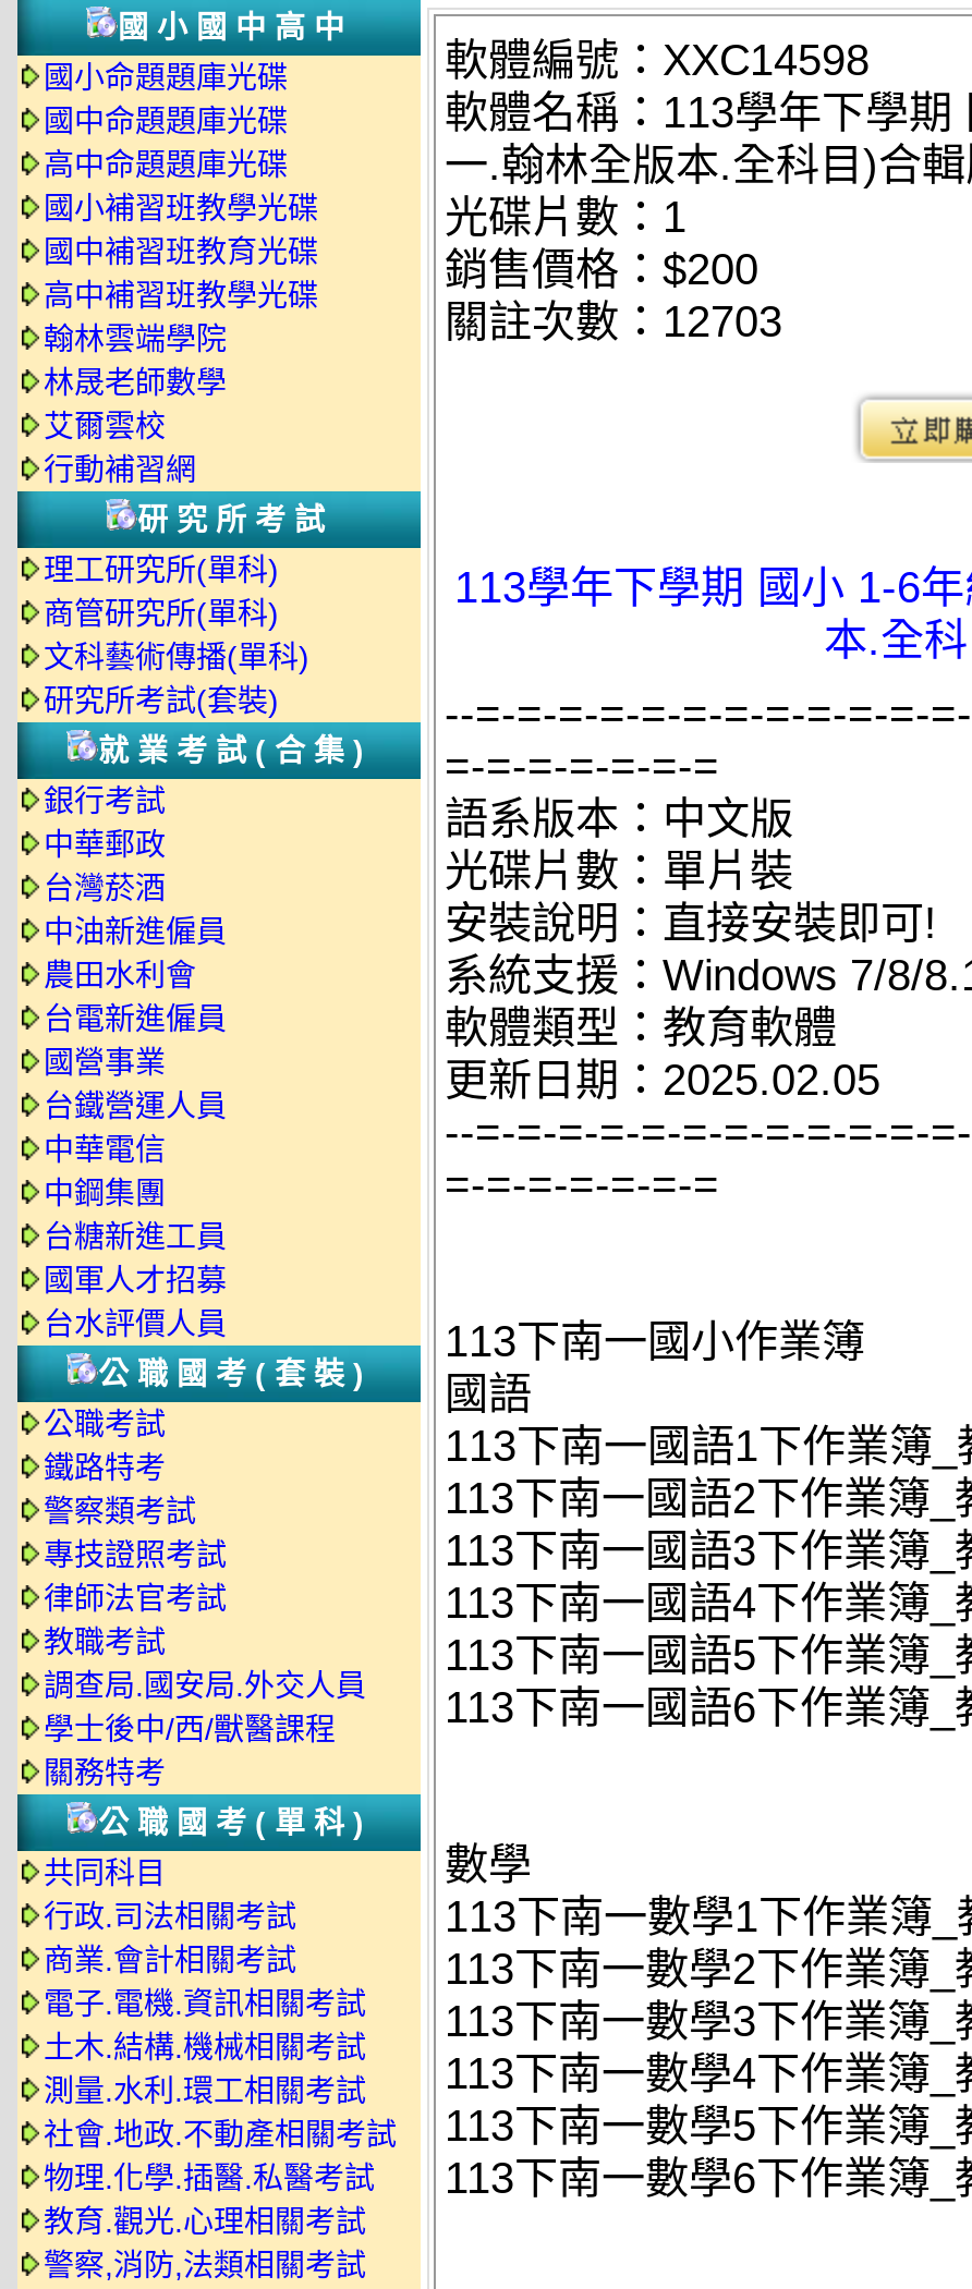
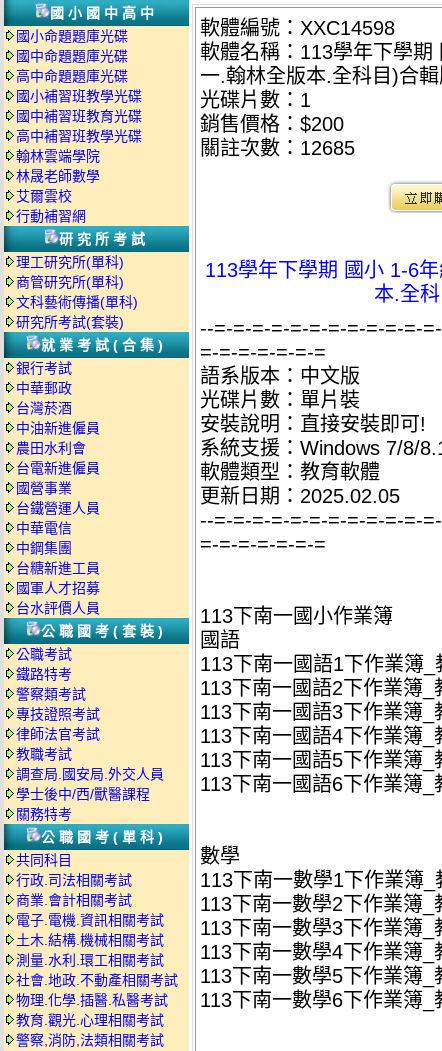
- 關註次數：12703
+ 關註次數：12685
